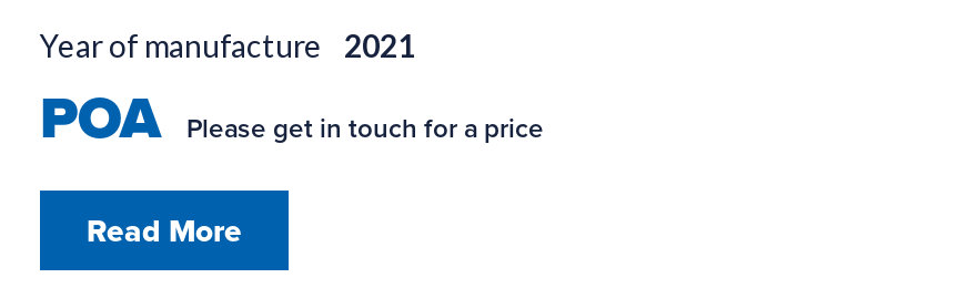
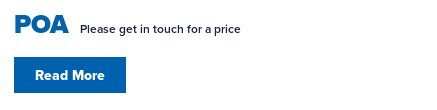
- Year of manufacture 2021
